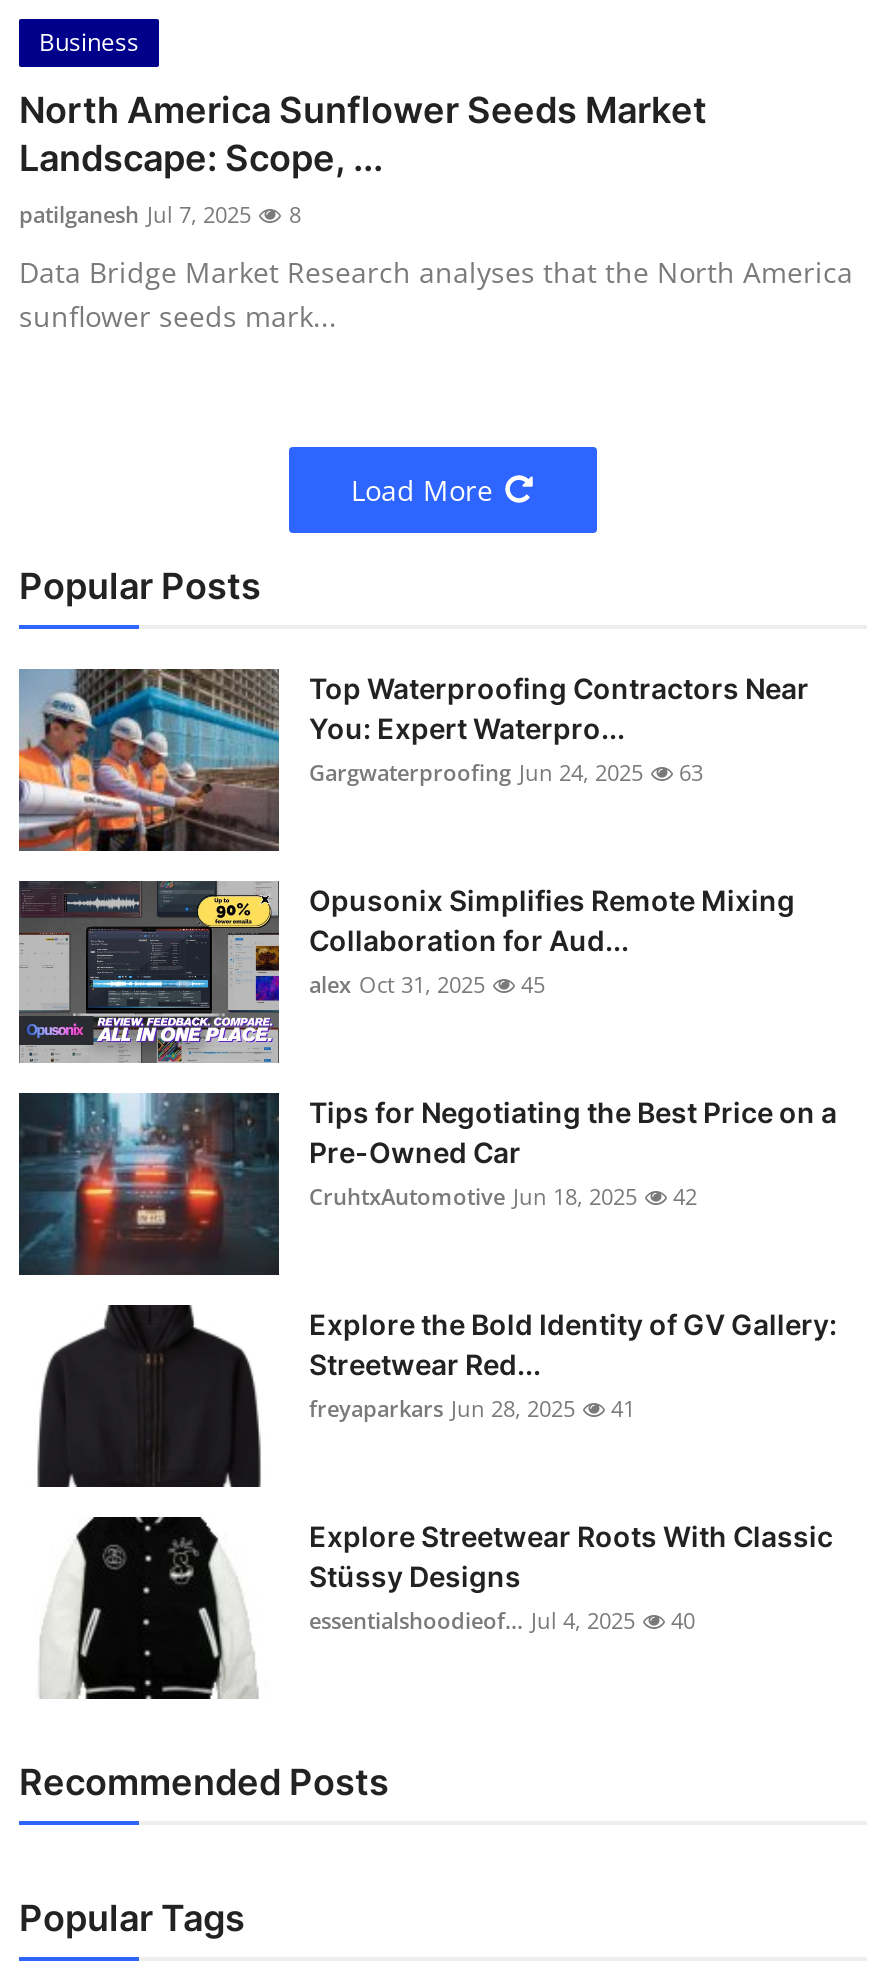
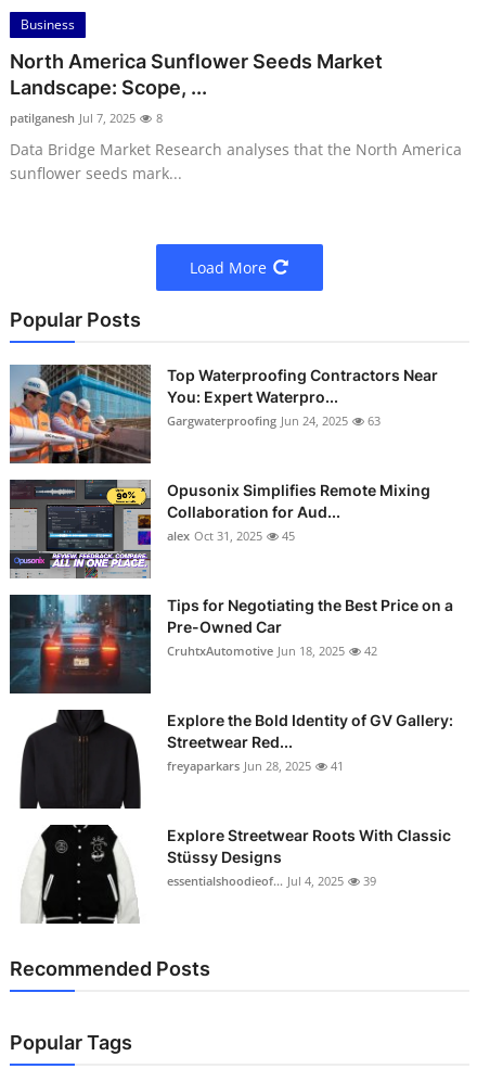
- essentialshoodieof... Jul 4, 2025 40
+ essentialshoodieof... Jul 4, 2025 39
